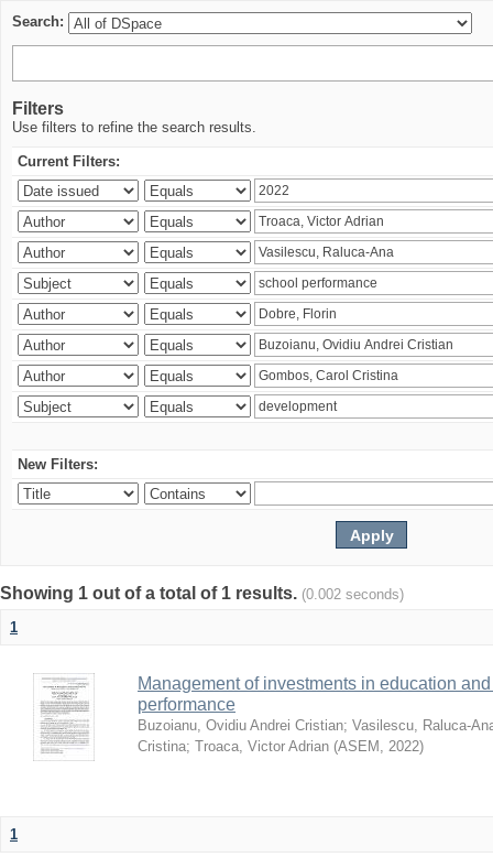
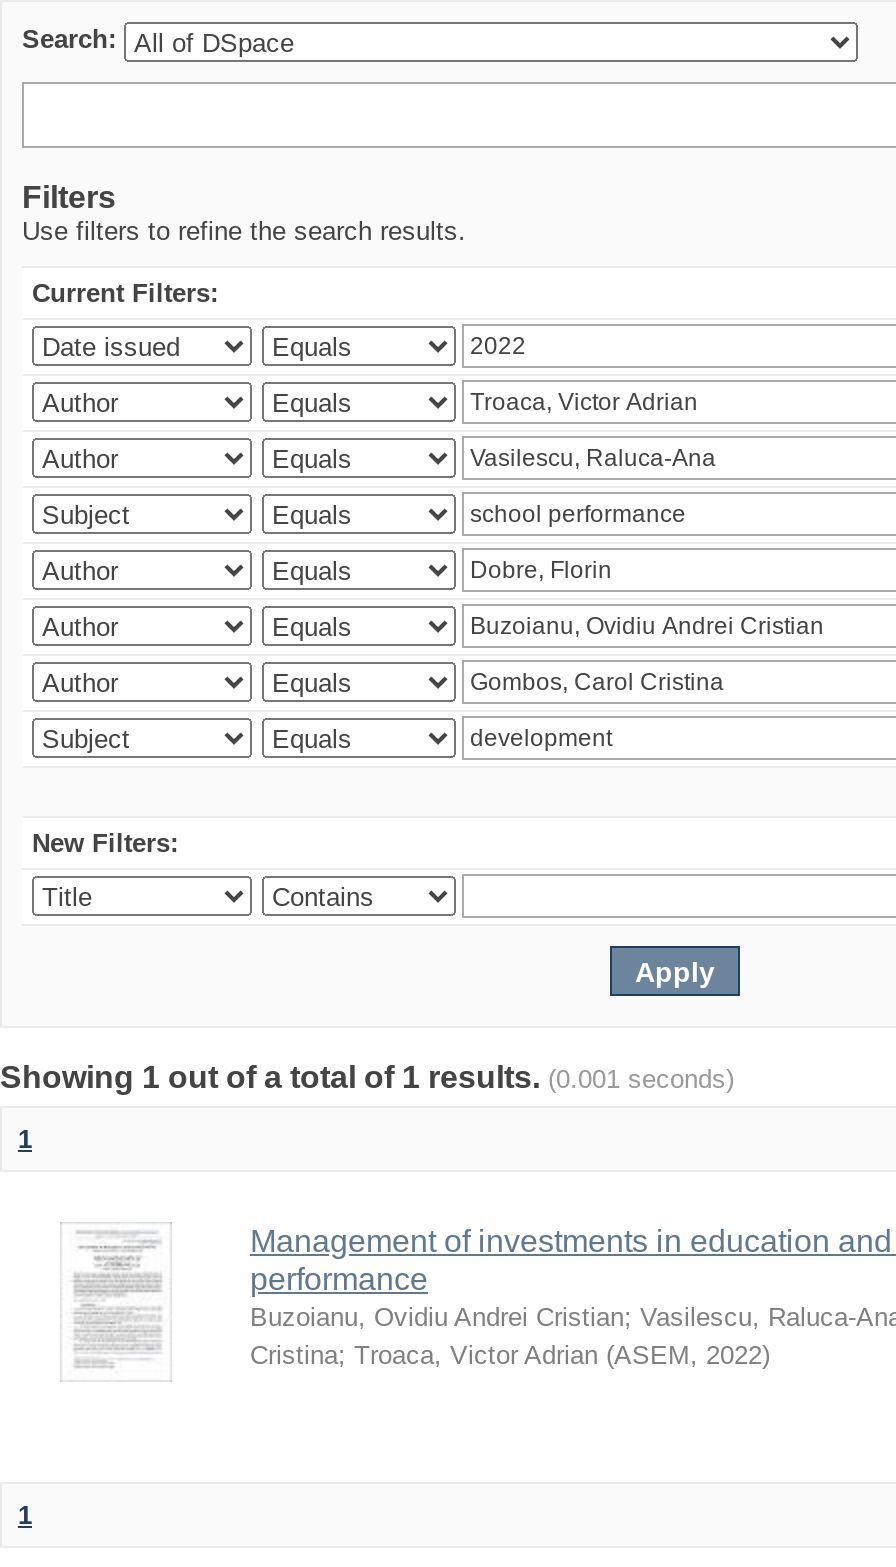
- Showing 1 out of a total of 1 results. (0.002 seconds)
+ Showing 1 out of a total of 1 results. (0.001 seconds)
